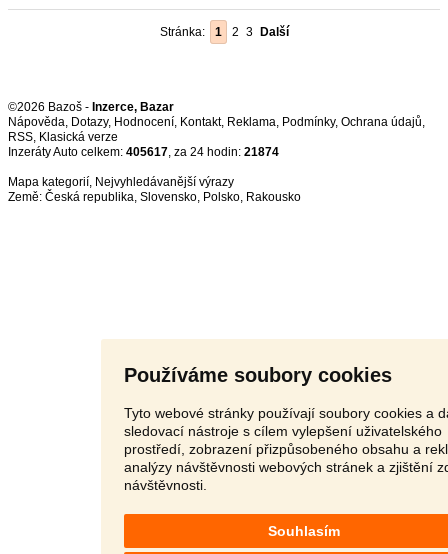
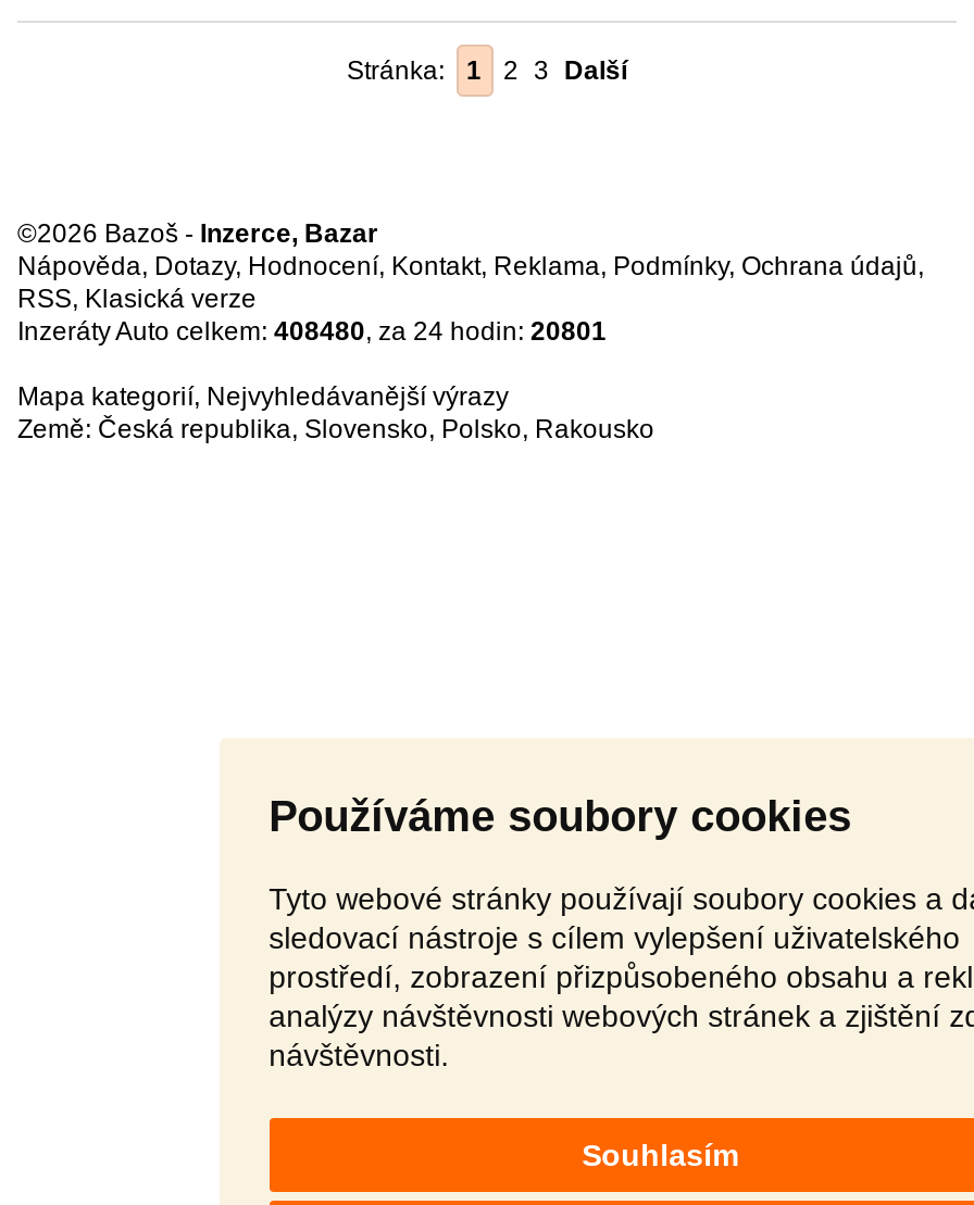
- Inzeráty Auto celkem: 405617, za 24 hodin: 21874
+ Inzeráty Auto celkem: 408480, za 24 hodin: 20801
